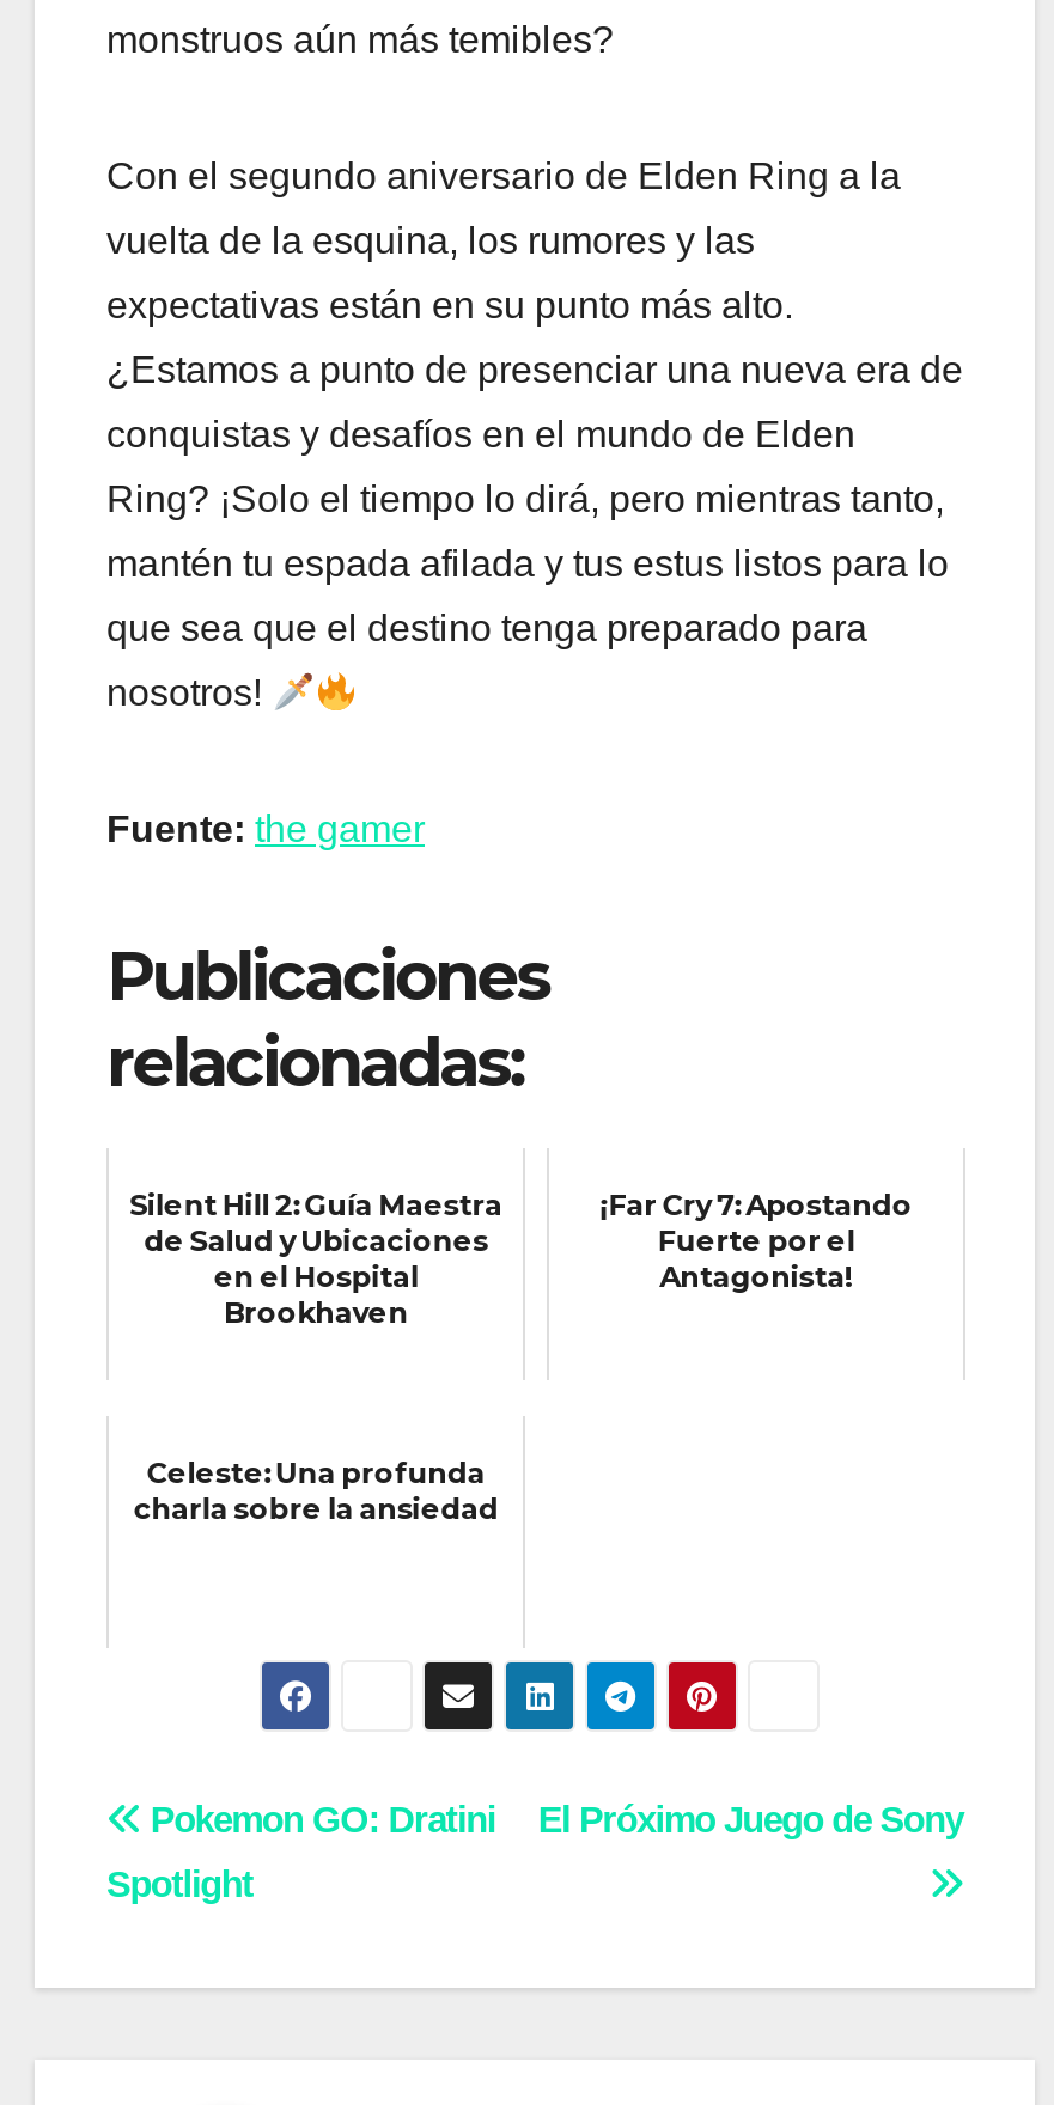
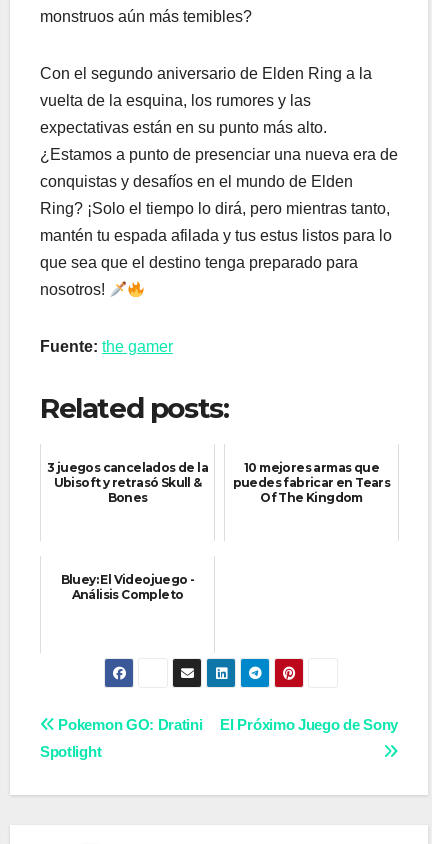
- Publicaciones
- relacionadas:
+ Related posts:

- Silent Hill 2: Guía Maestra
- de Salud y Ubicaciones
- en el Hospital
- Brookhaven
+ 3 juegos cancelados de la
+ Ubisoft y retrasó Skull &
+ Bones

- ¡Far Cry 7: Apostando
- Fuerte por el
- Antagonista!
+ 10 mejores armas que
+ puedes fabricar en Tears
+ Of The Kingdom

- Celeste: Una profunda
- charla sobre la ansiedad
+ Bluey: El Videojuego -
+ Análisis Completo
